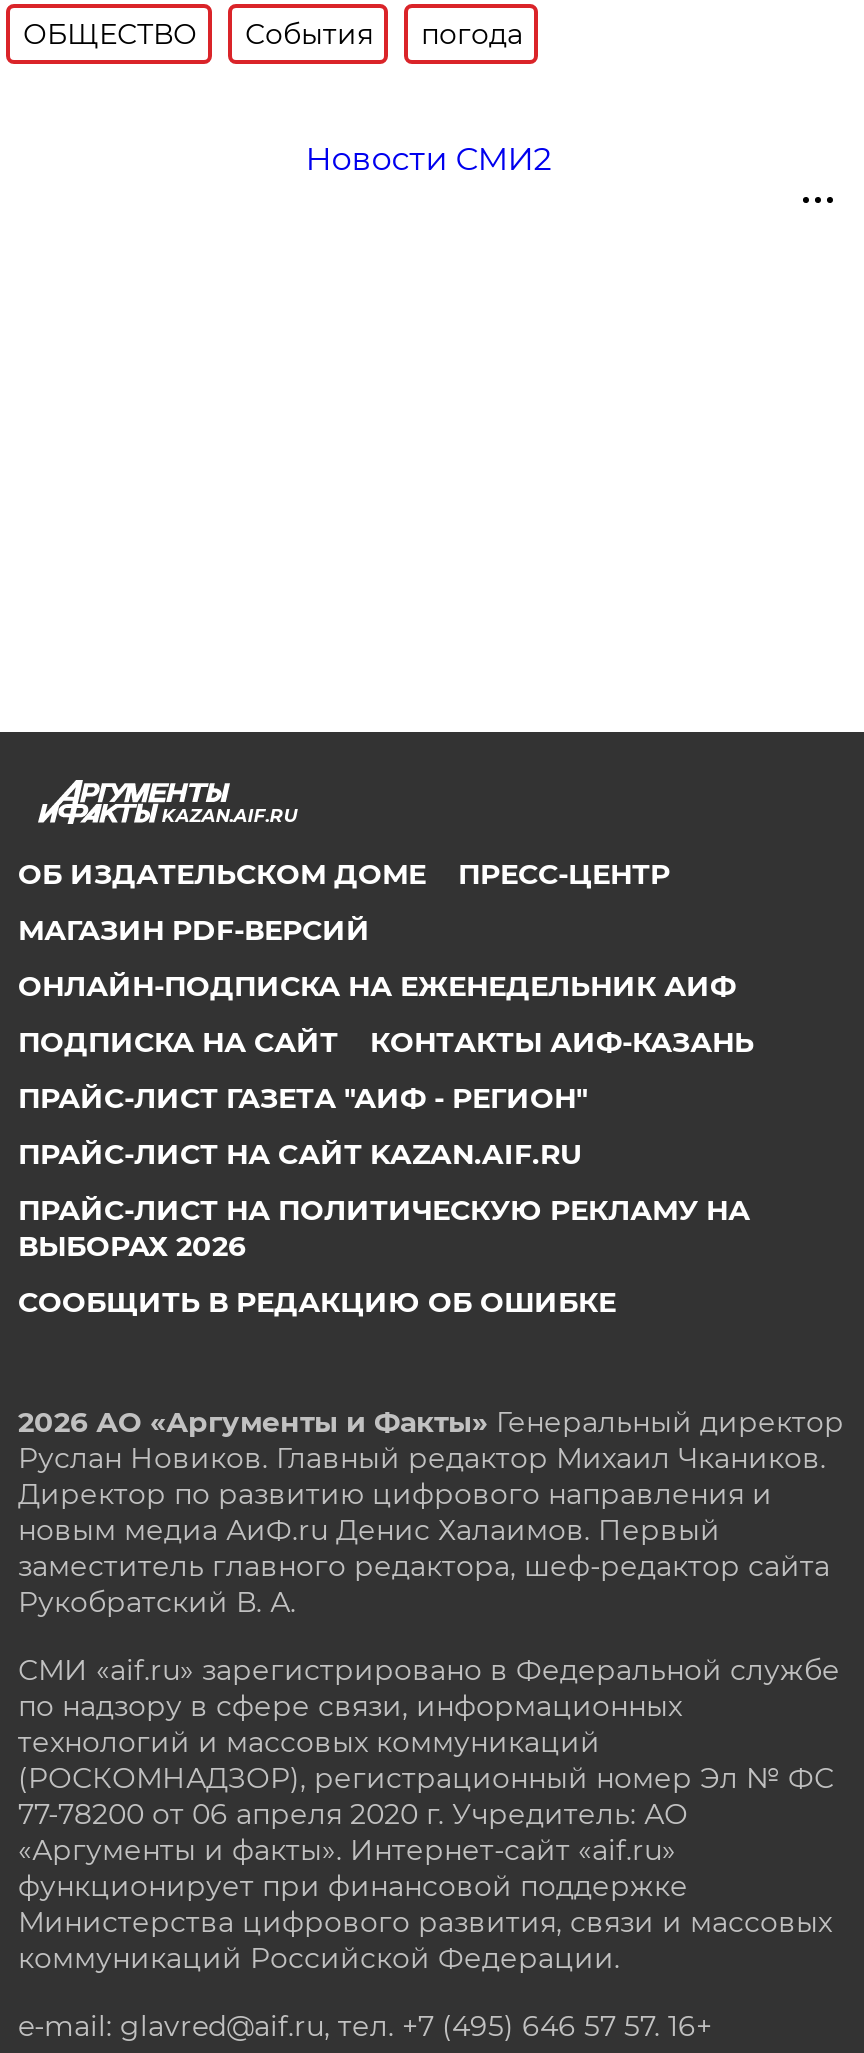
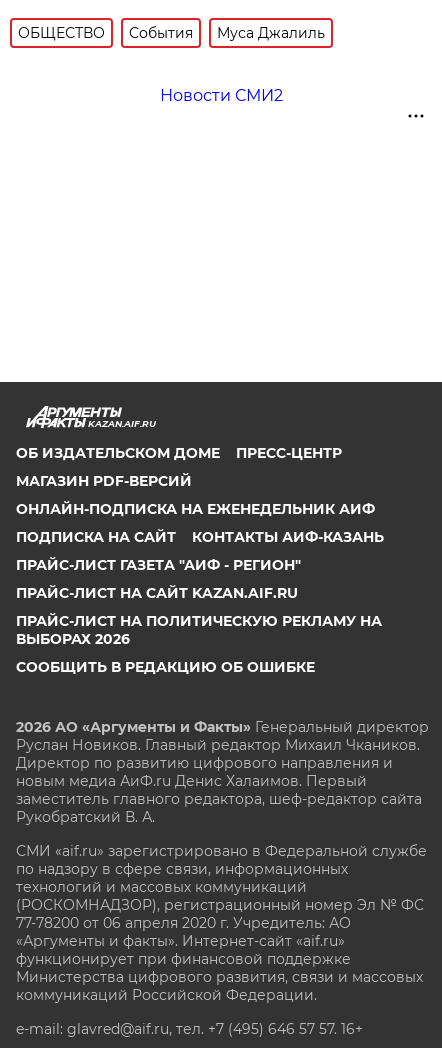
- погода
+ Муса Джалиль
